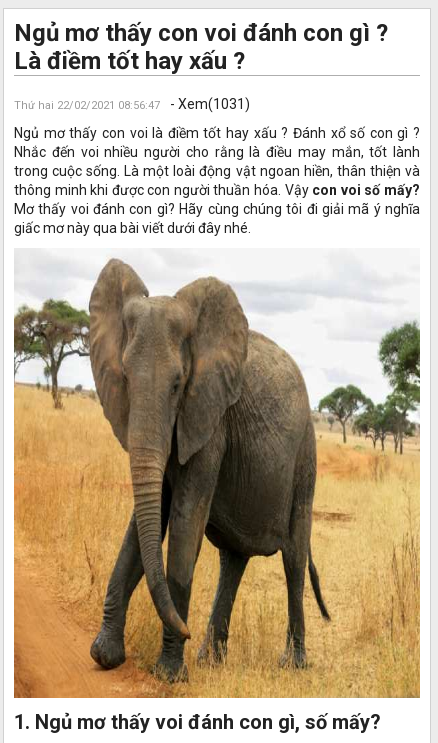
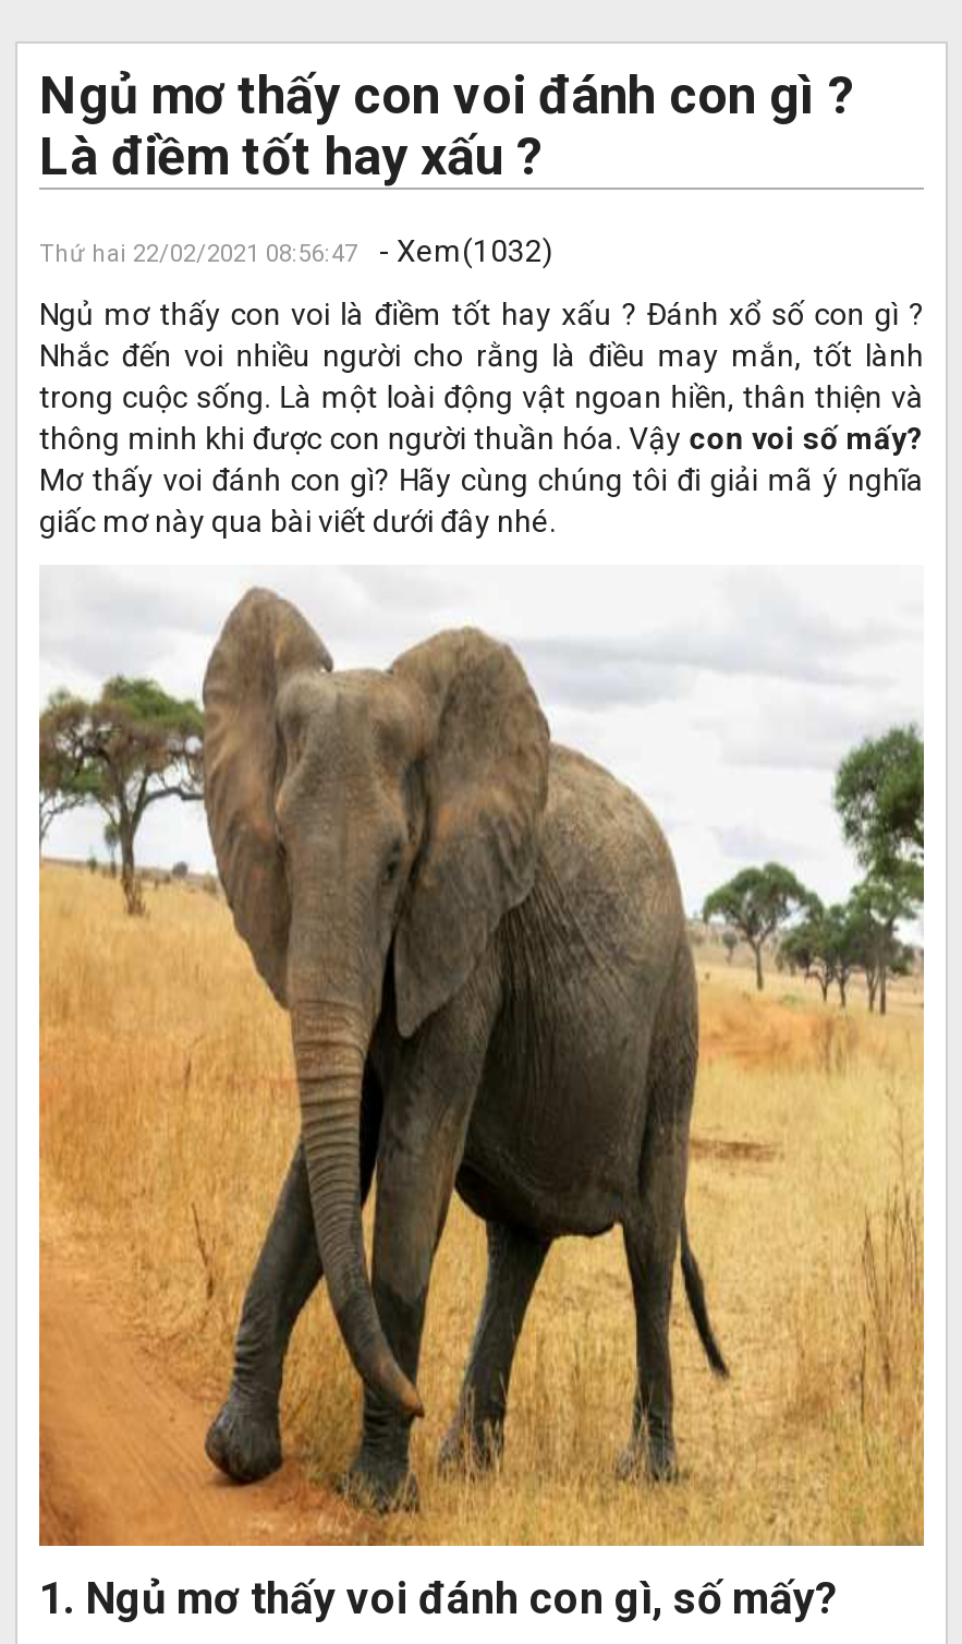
- Thứ hai 22/02/2021 08:56:47 - Xem(1031)
+ Thứ hai 22/02/2021 08:56:47 - Xem(1032)
